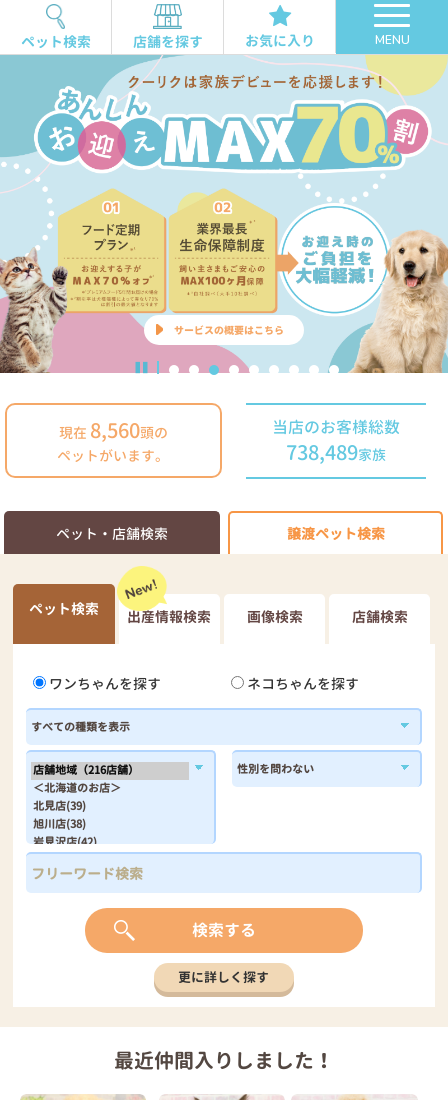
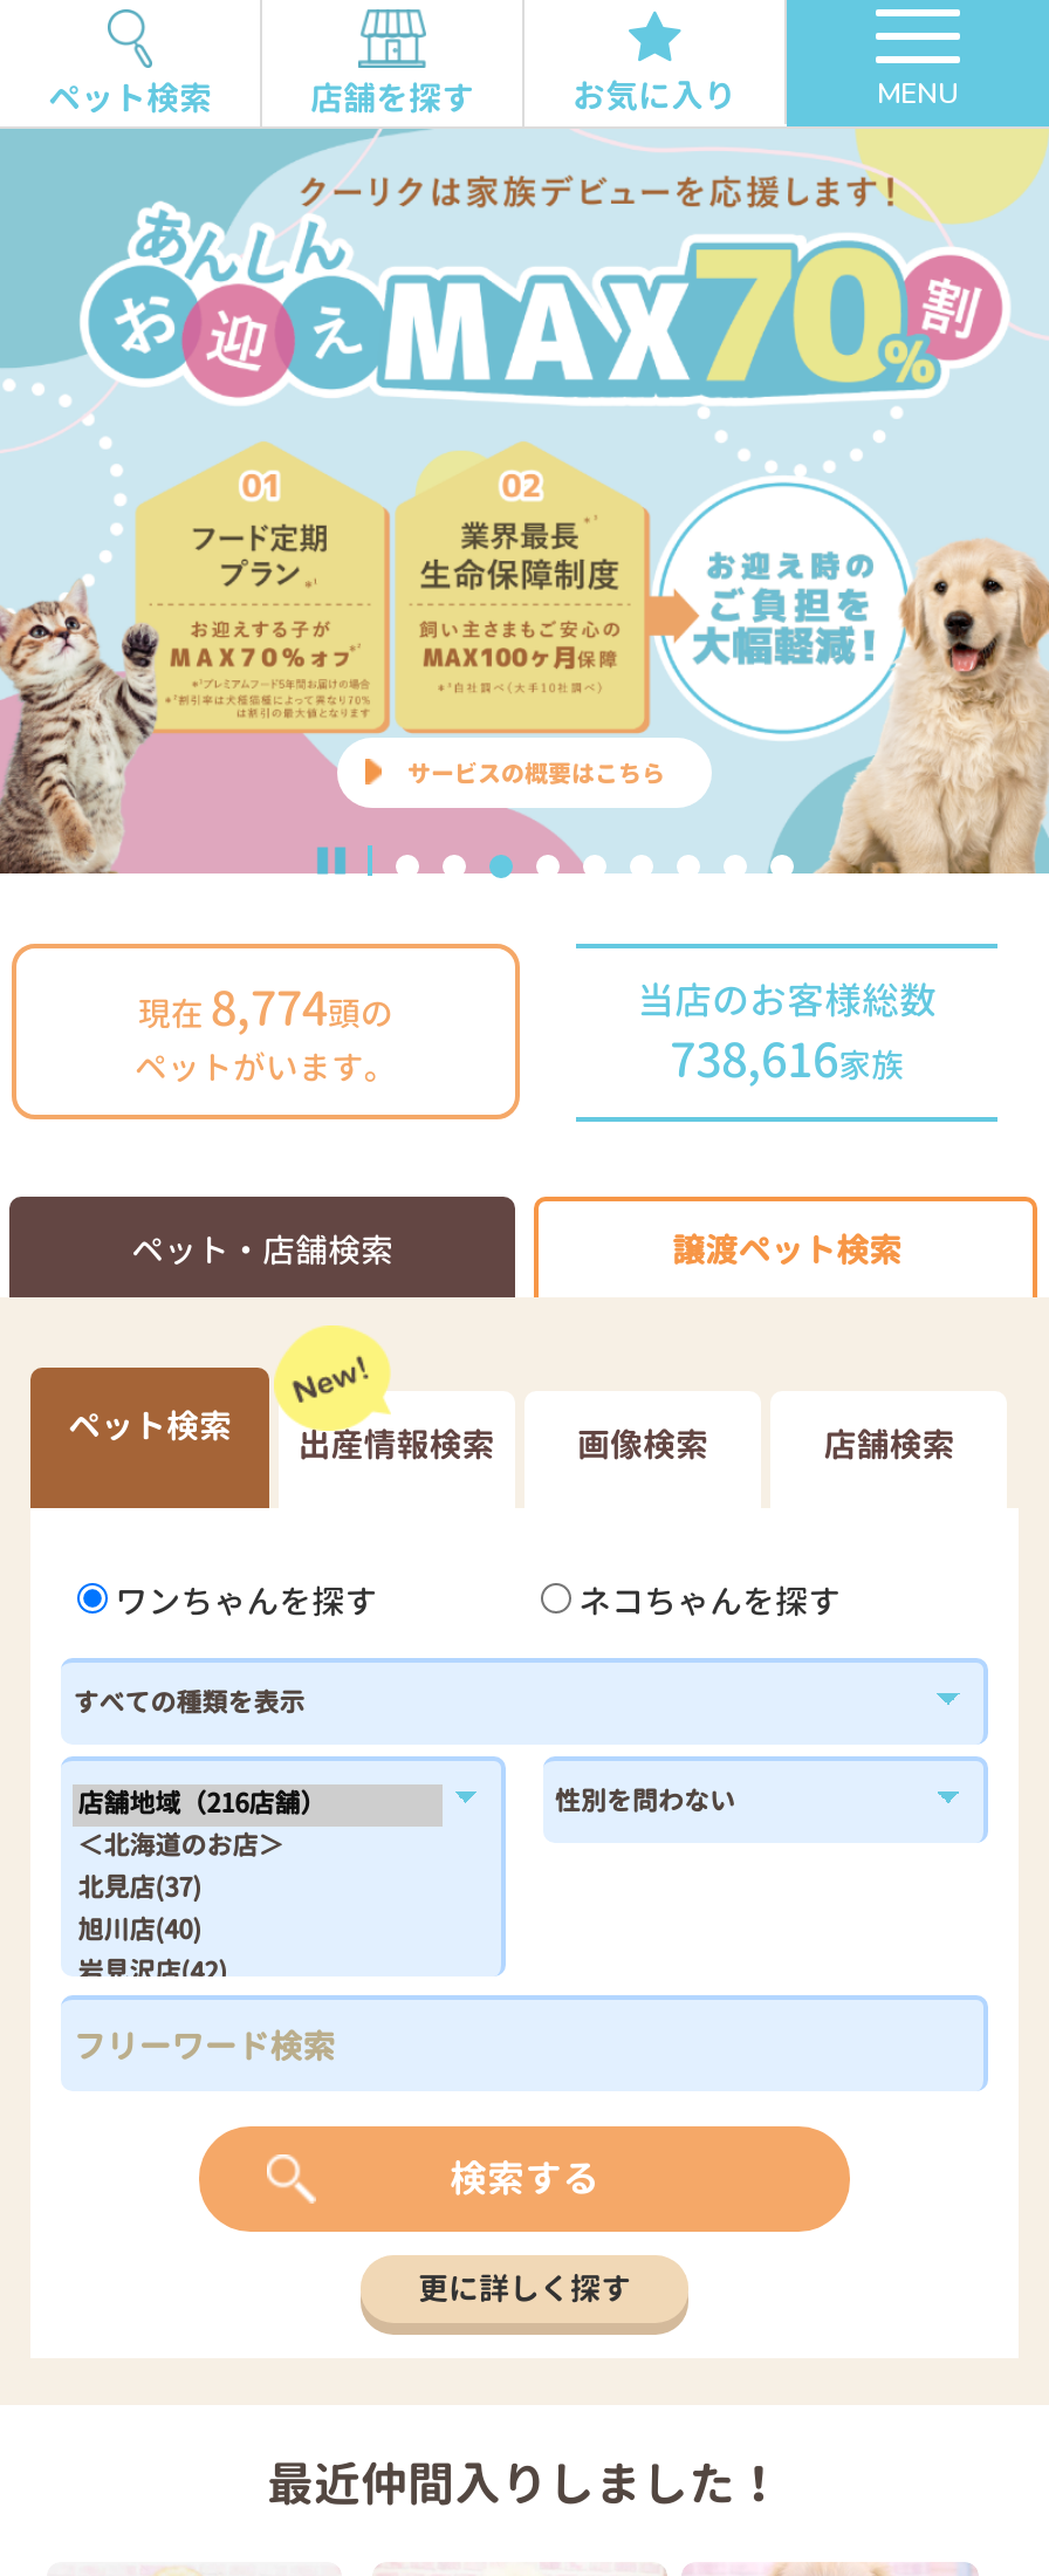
- 現在8,560頭の
+ 現在8,774頭の

- 738,489家族
+ 738,616家族
